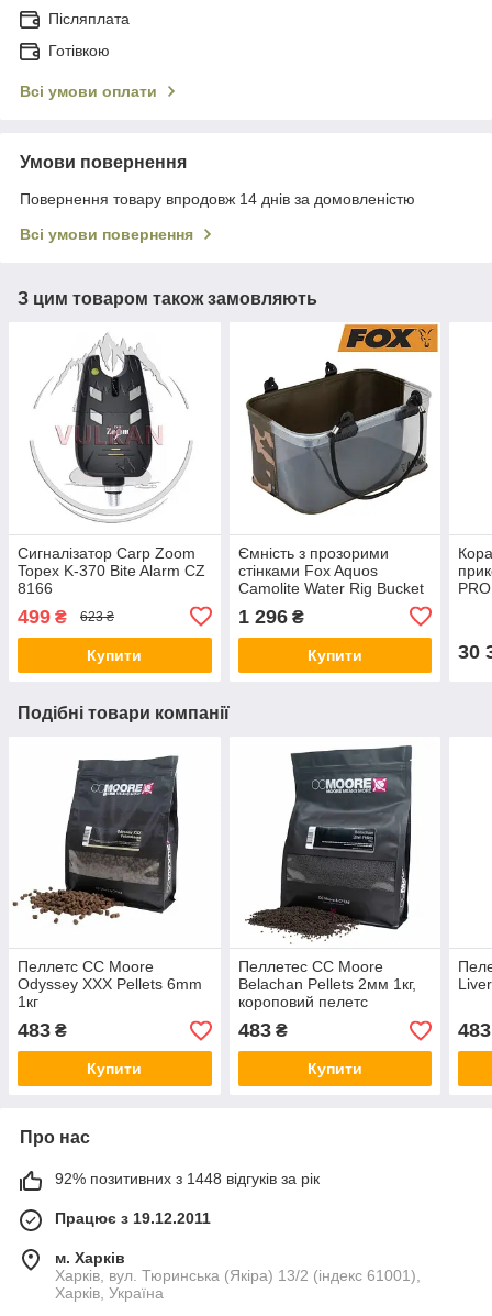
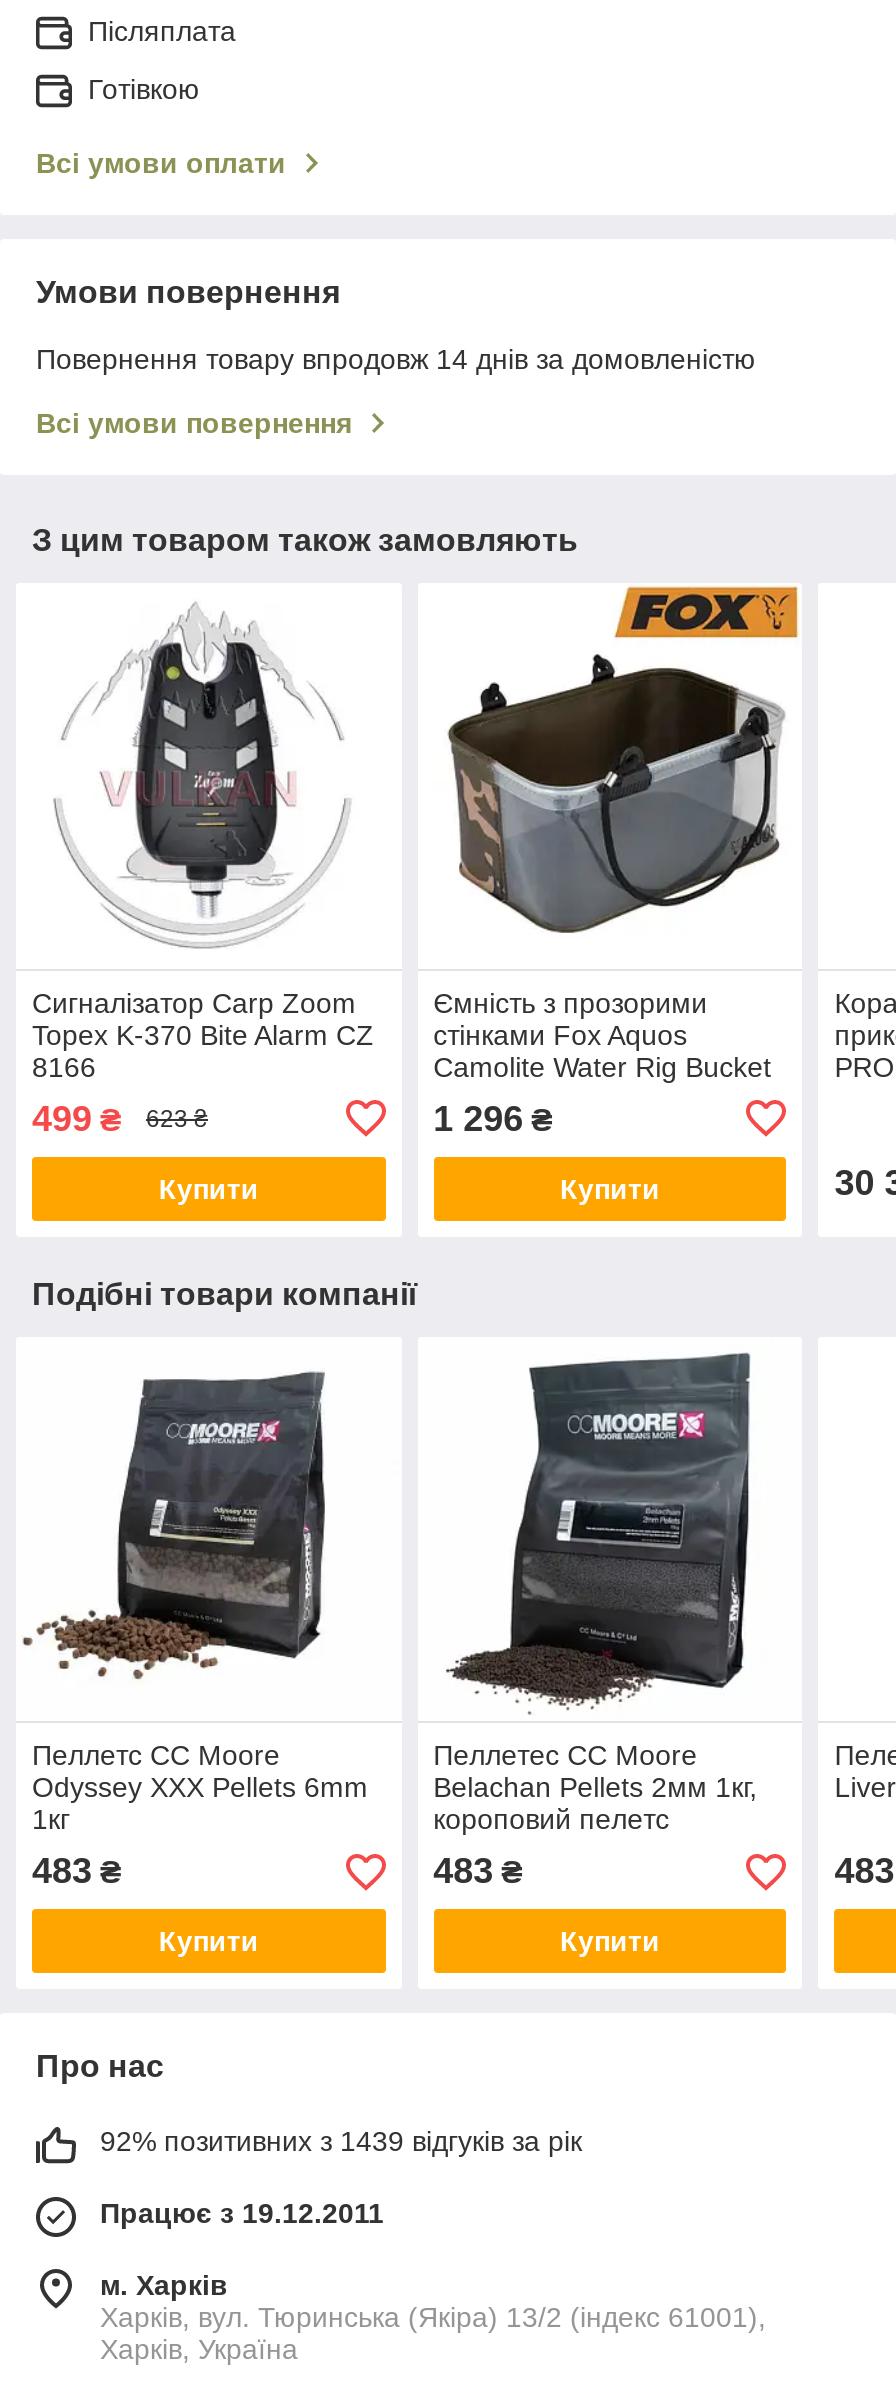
- 92% позитивних з 1448 відгуків за рік
+ 92% позитивних з 1439 відгуків за рік
